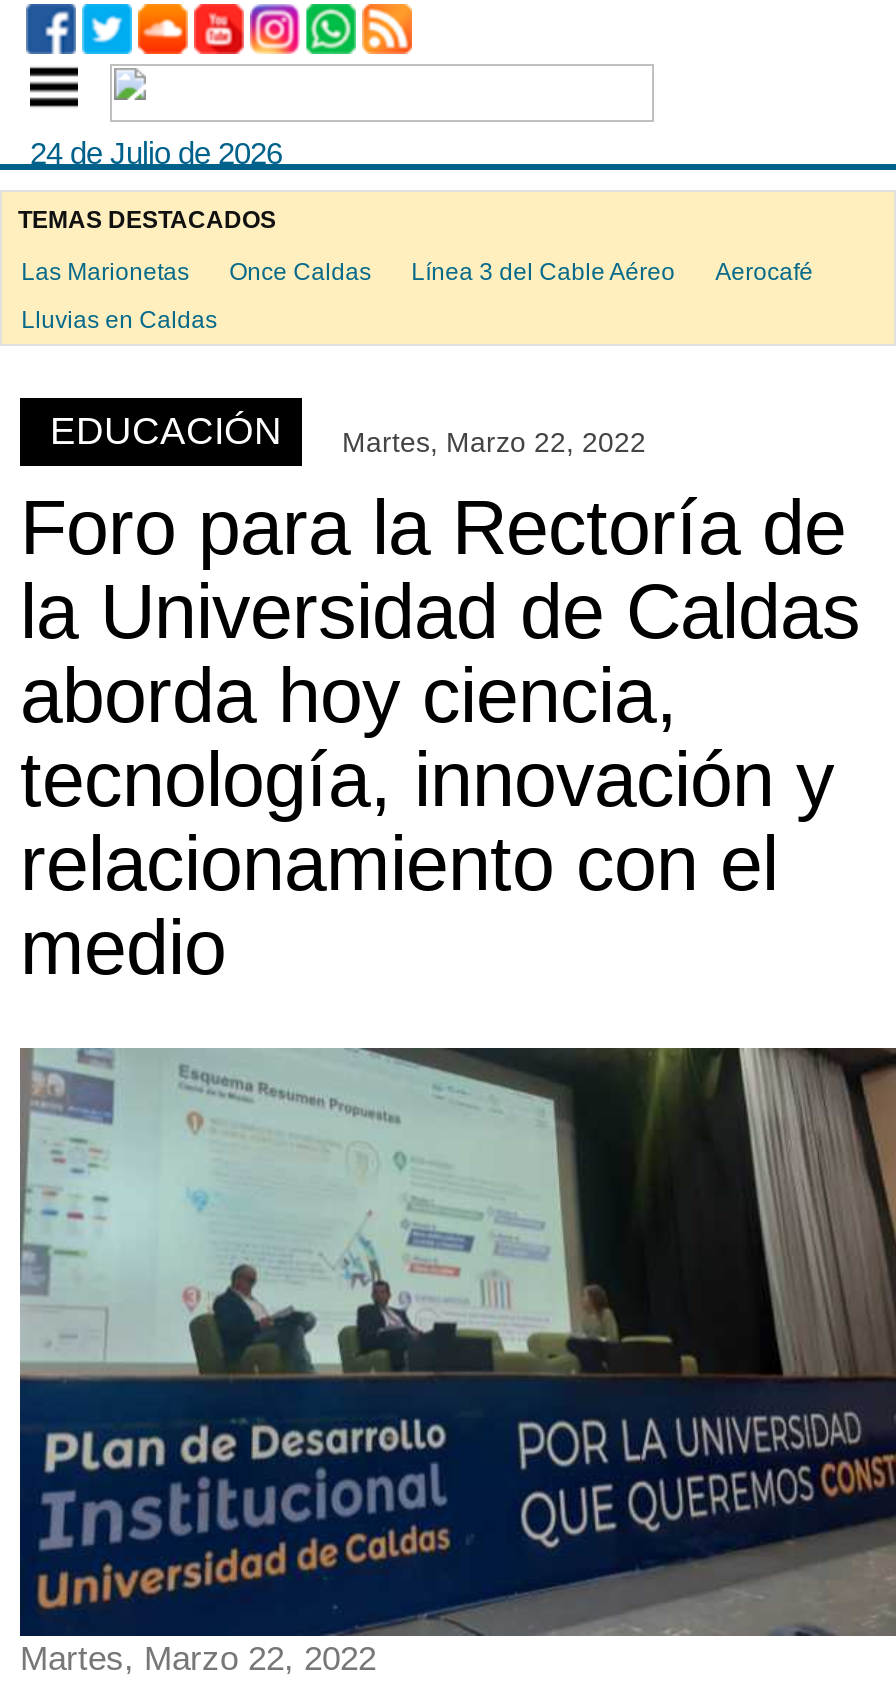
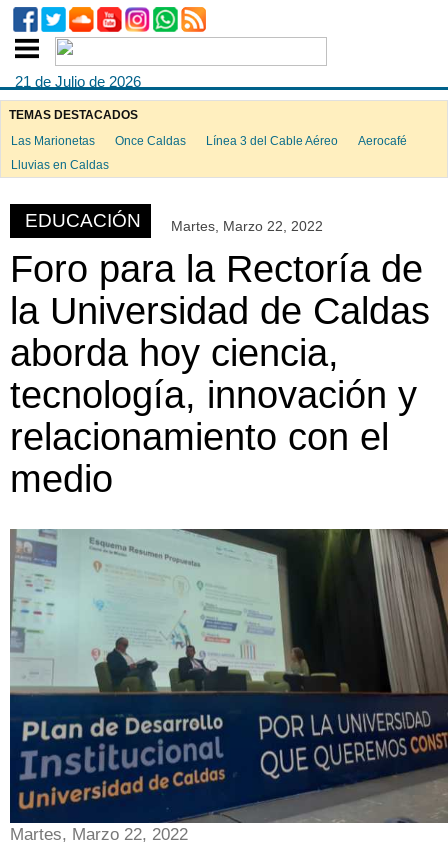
- 24 de Julio de 2026
+ 21 de Julio de 2026
